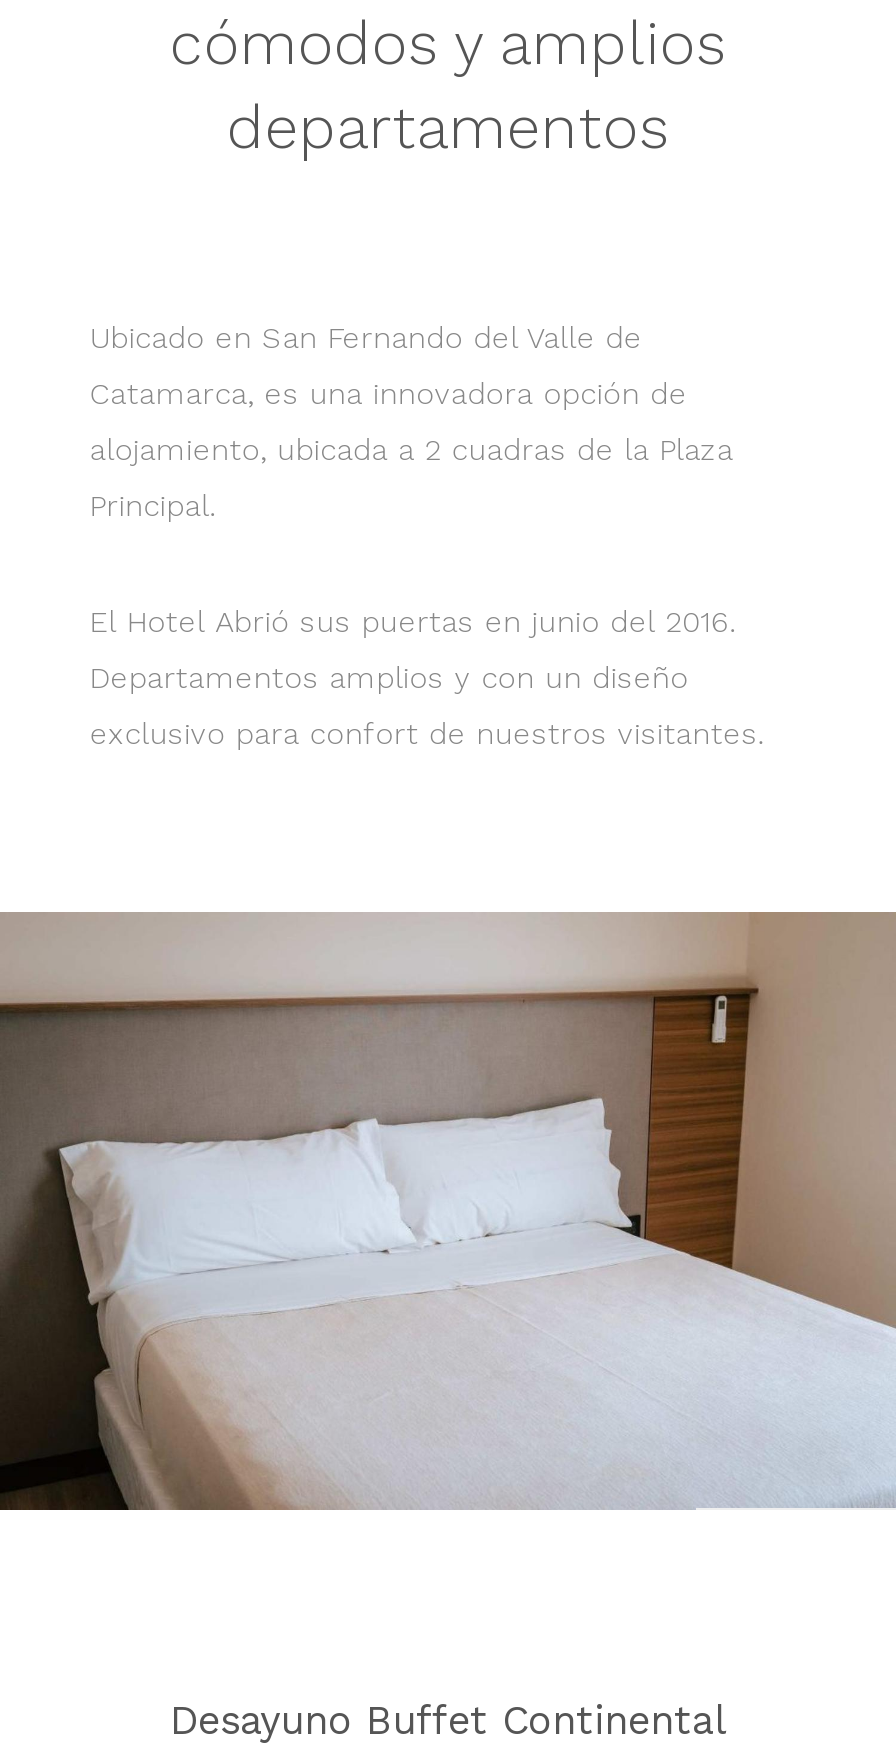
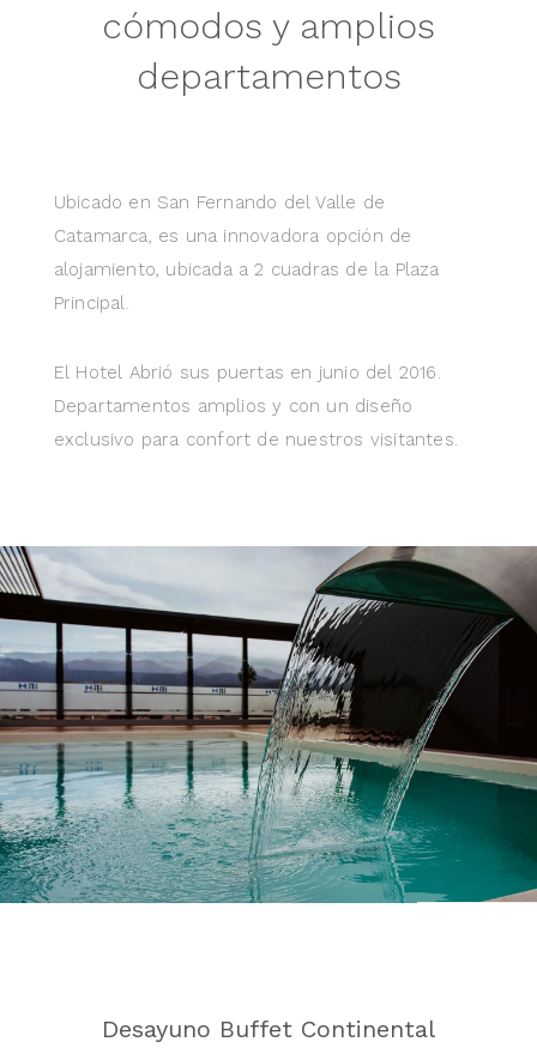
- [image]
+ [image]
